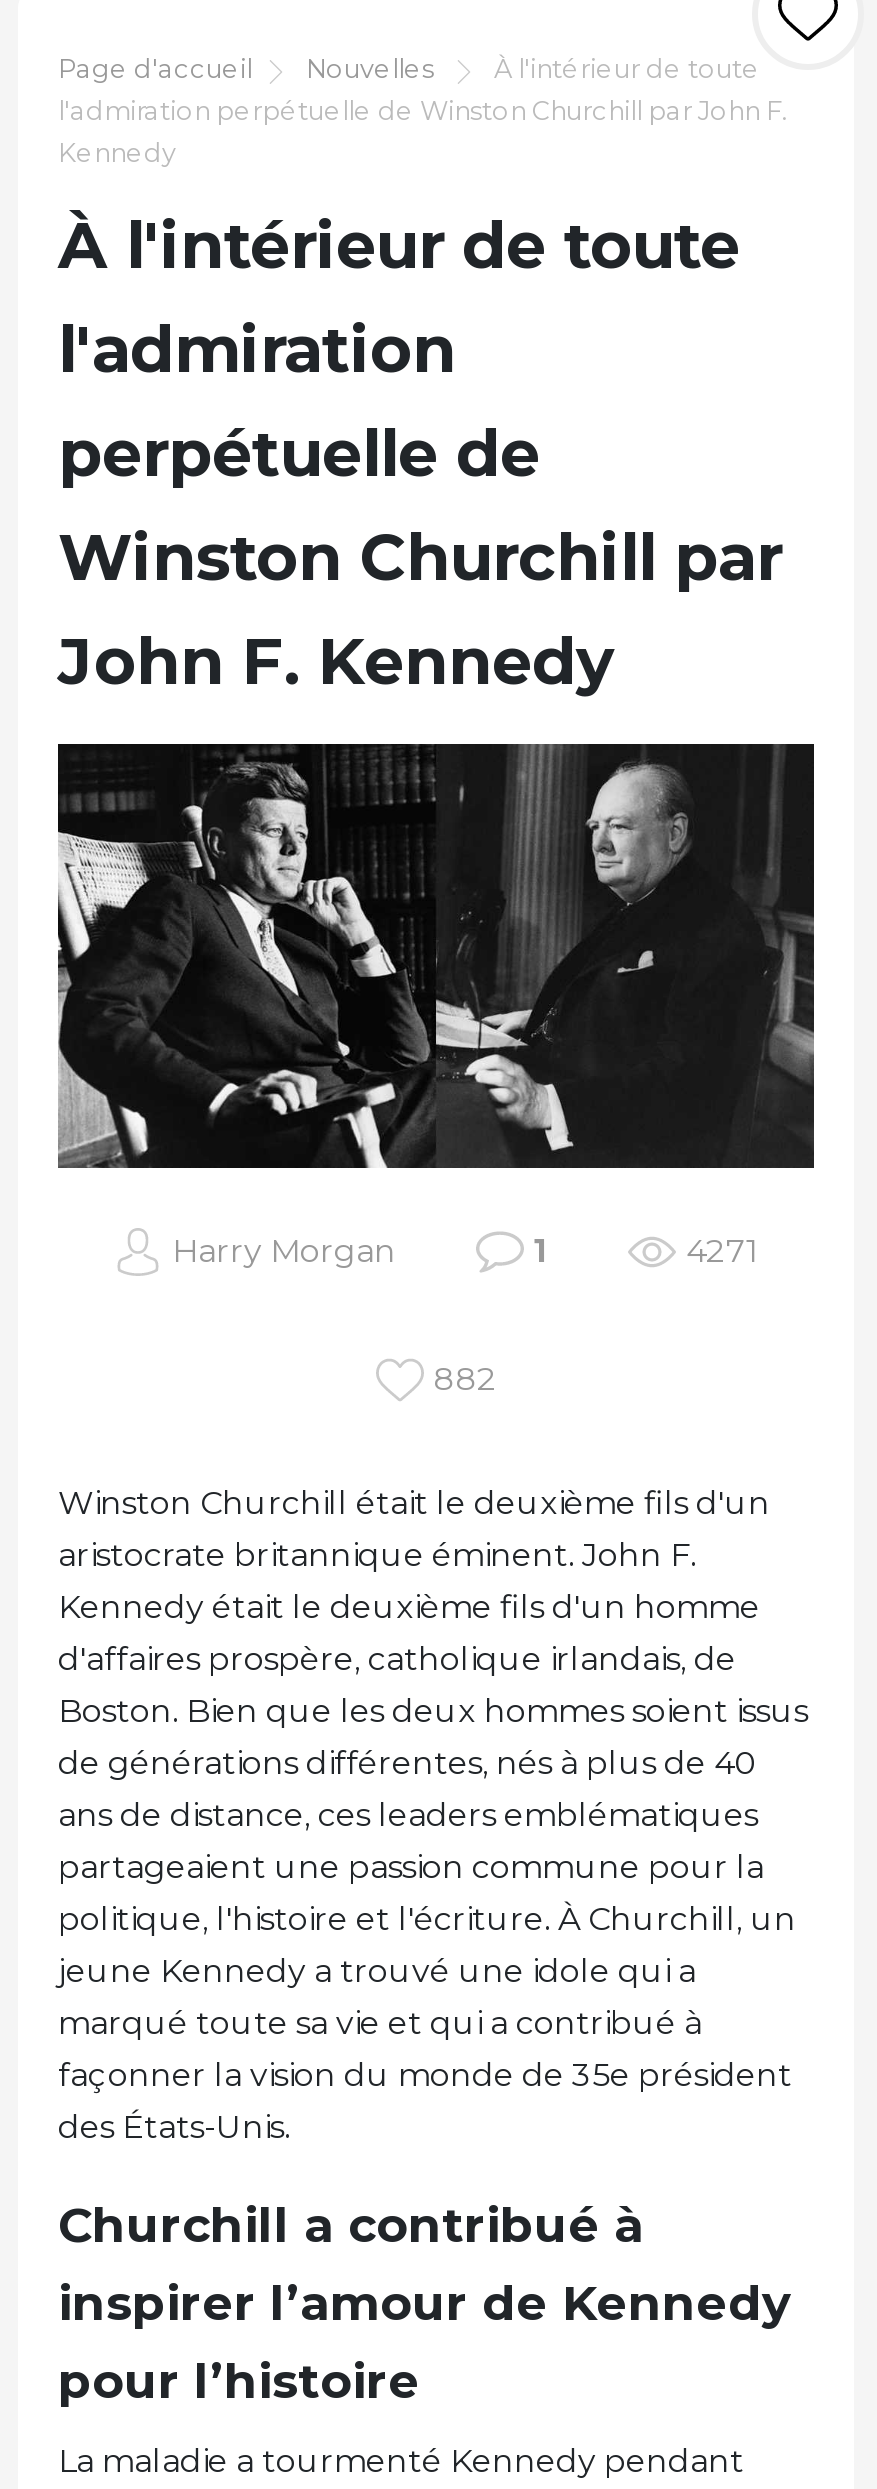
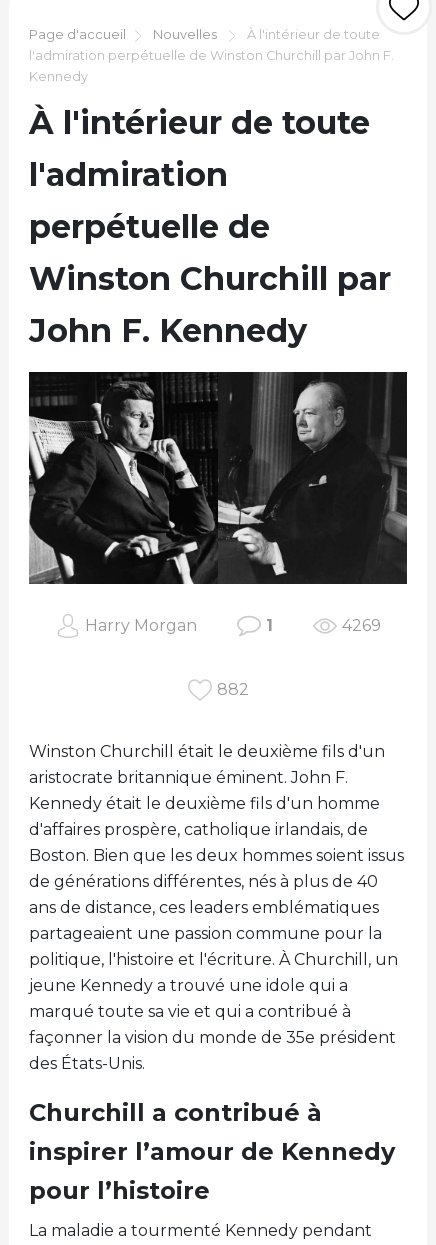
- 4271
+ 4269
